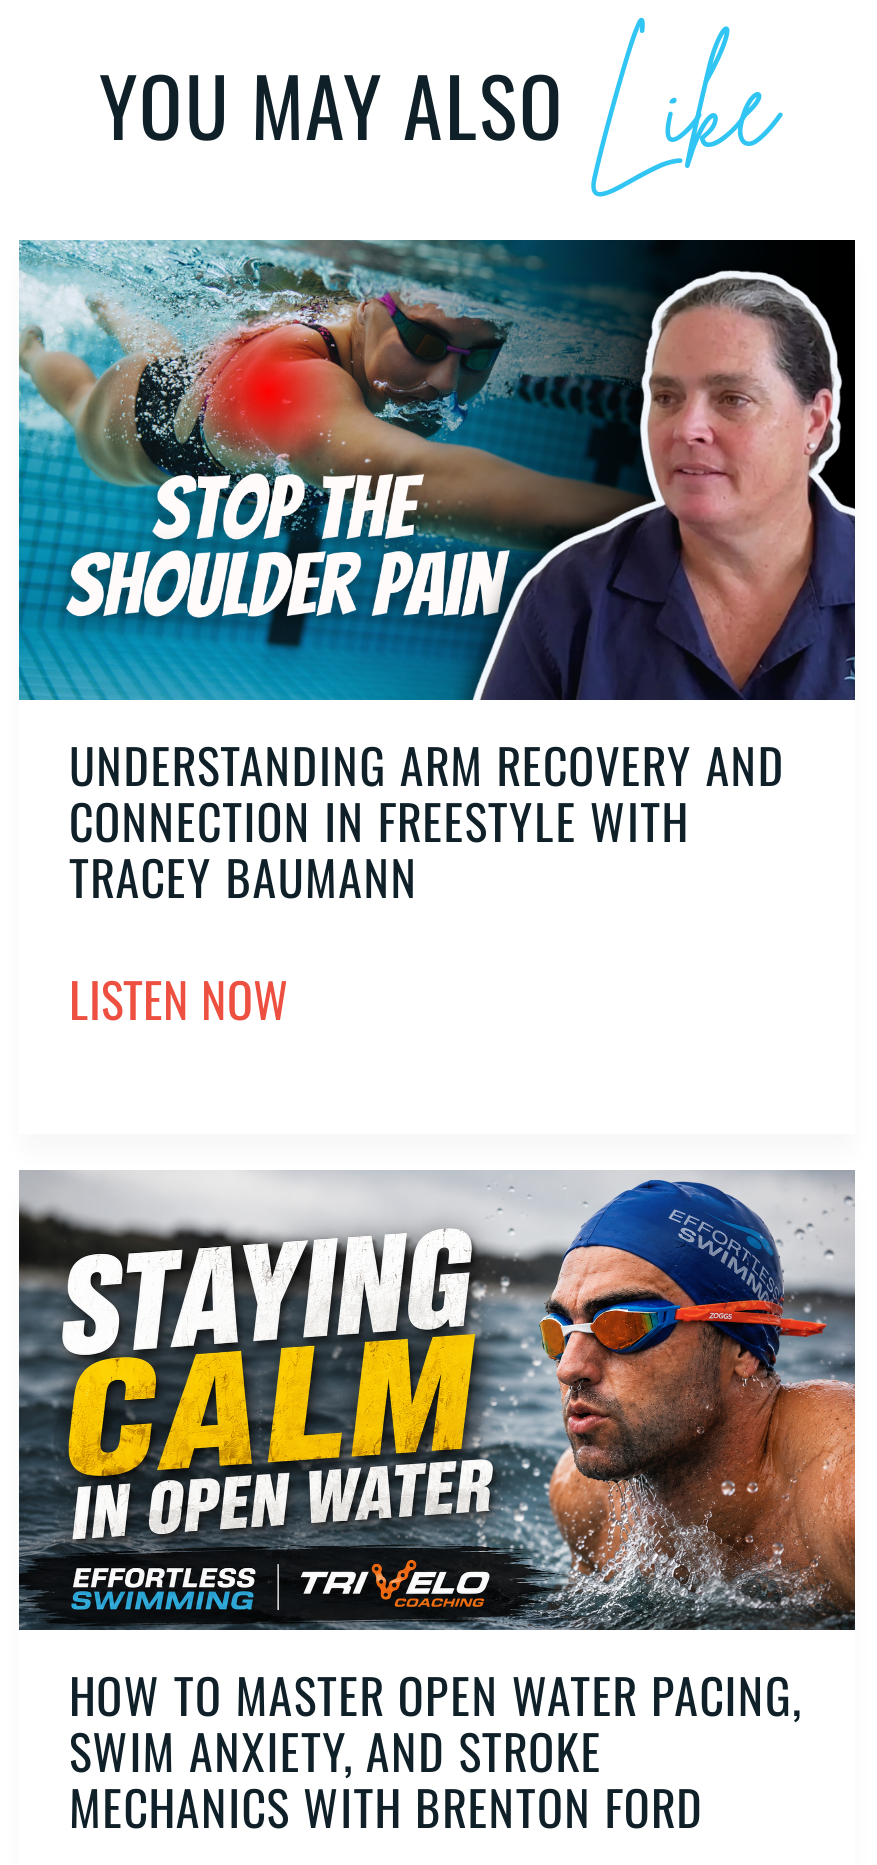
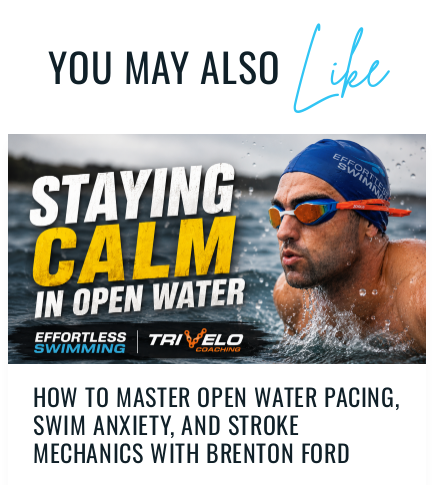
- [image]
- UNDERSTANDING ARM RECOVERY AND
- CONNECTION IN FREESTYLE WITH
- TRACEY BAUMANN
- LISTEN NOW
